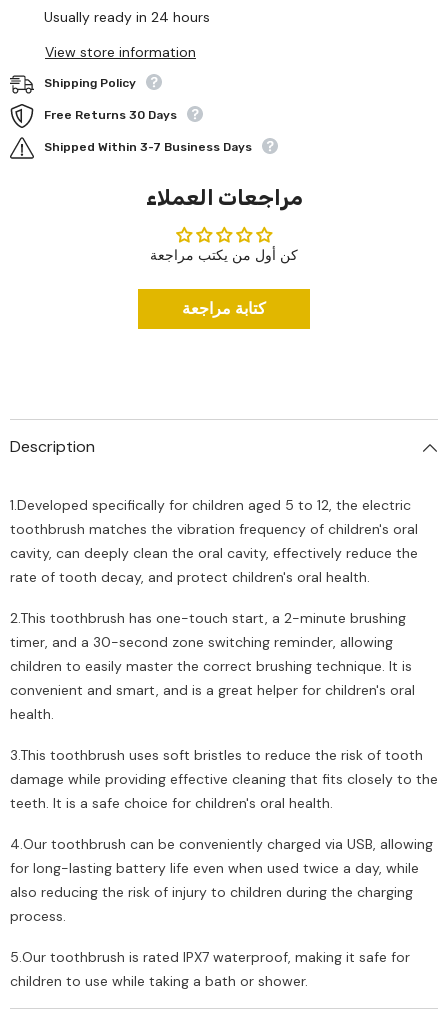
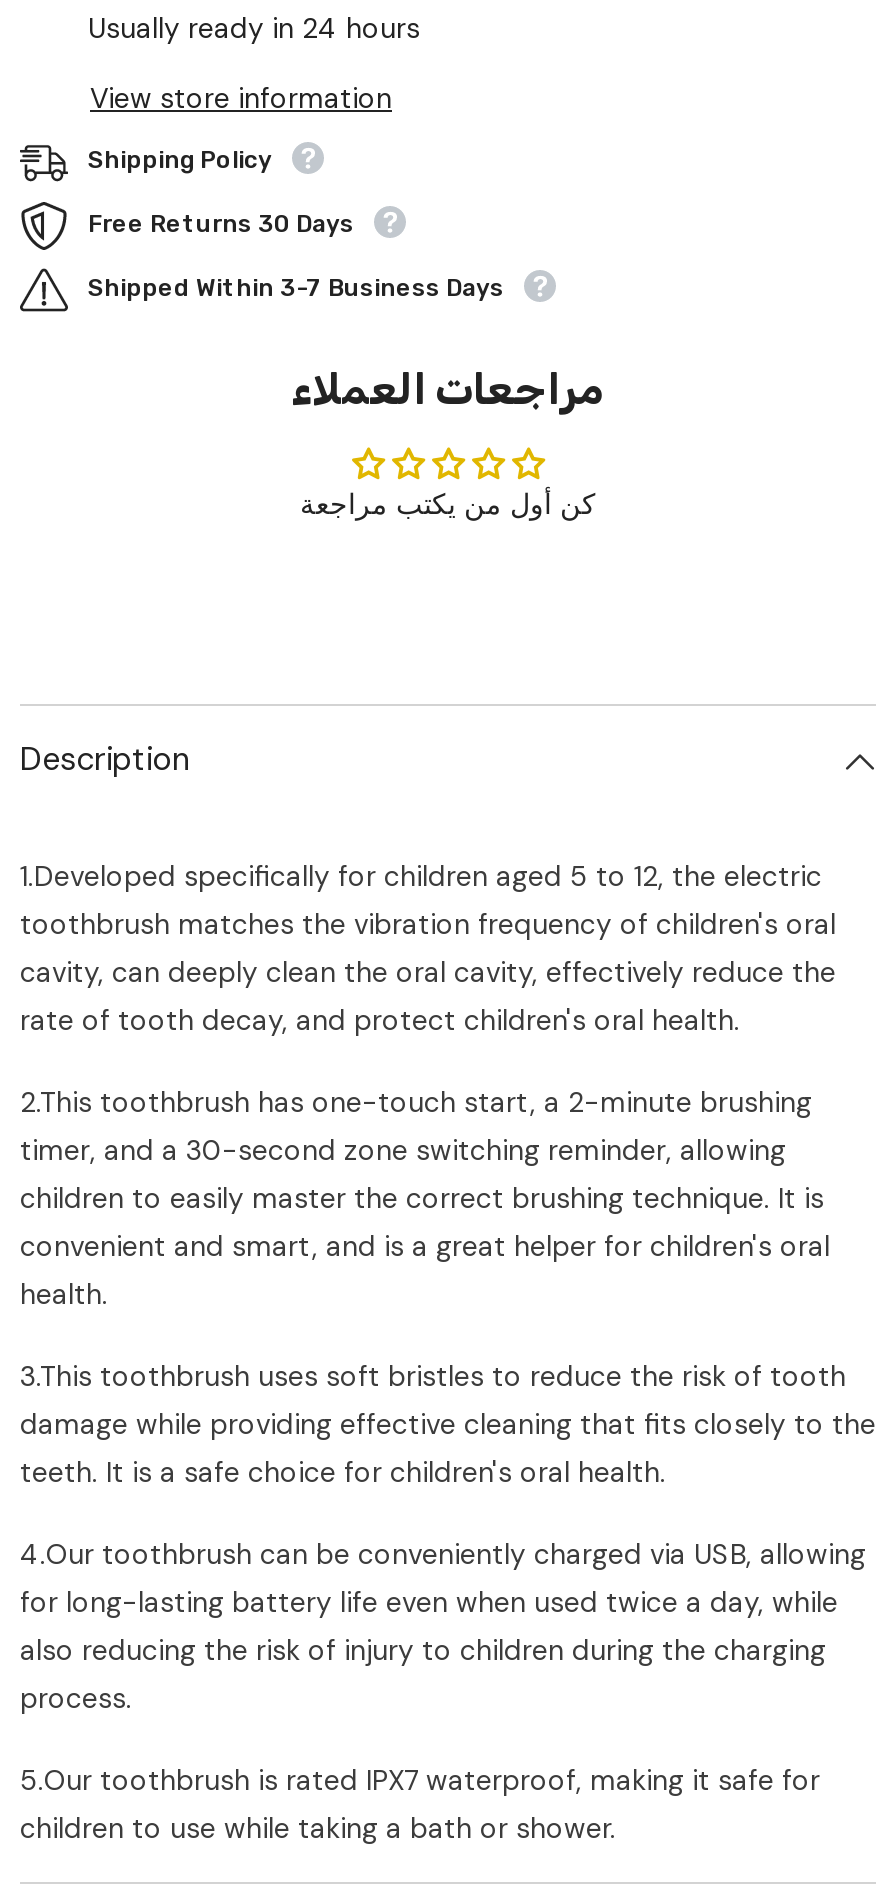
- كتابة مراجعة
